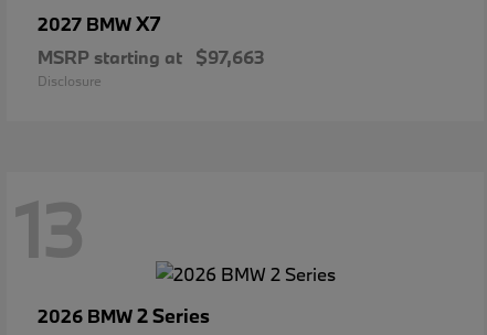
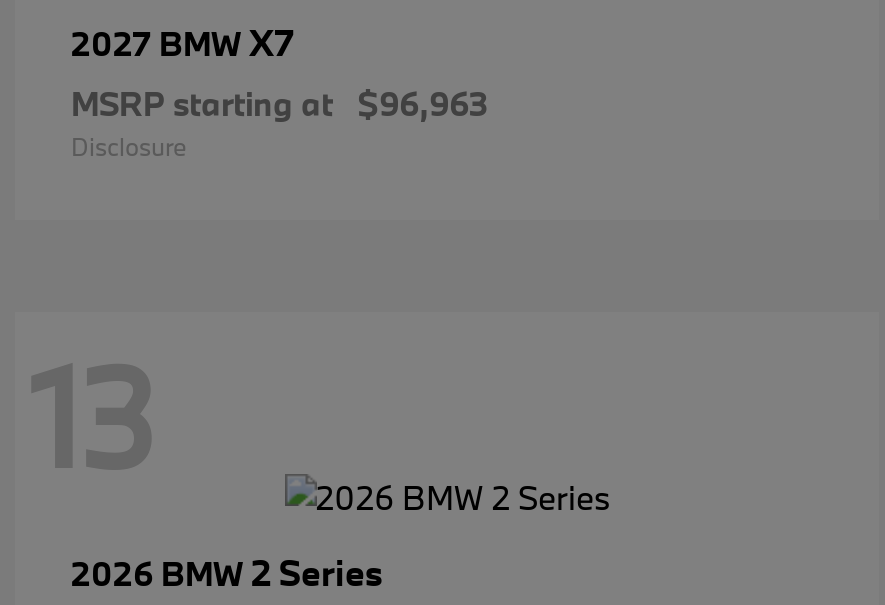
- MSRP starting at $97,663
+ MSRP starting at $96,963
